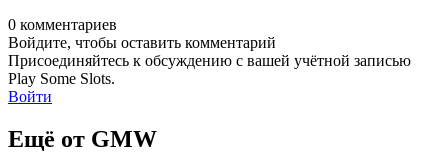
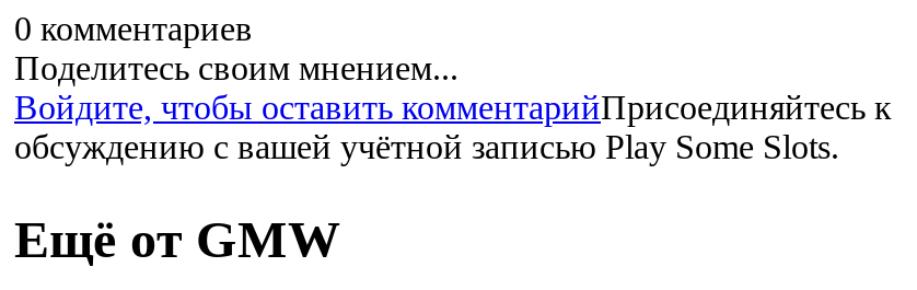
- Войдите, чтобы оставить комментарий
- Присоединяйтесь к обсуждению с вашей учётной записью
- Play Some Slots.
- Войти
+ Поделитесь своим мнением...
+ Войдите, чтобы оставить комментарийПрисоединяйтесь к
+ обсуждению с вашей учётной записью Play Some Slots.
